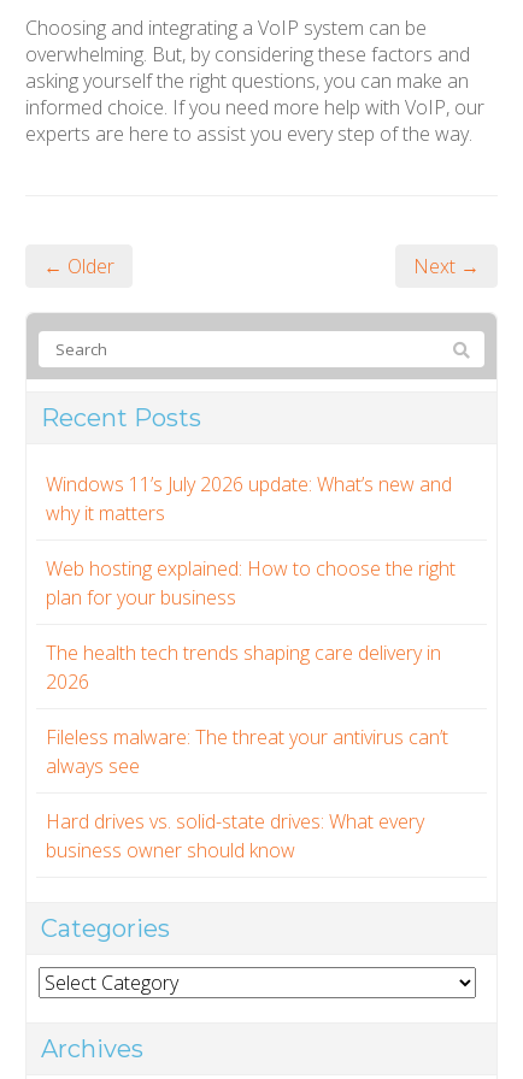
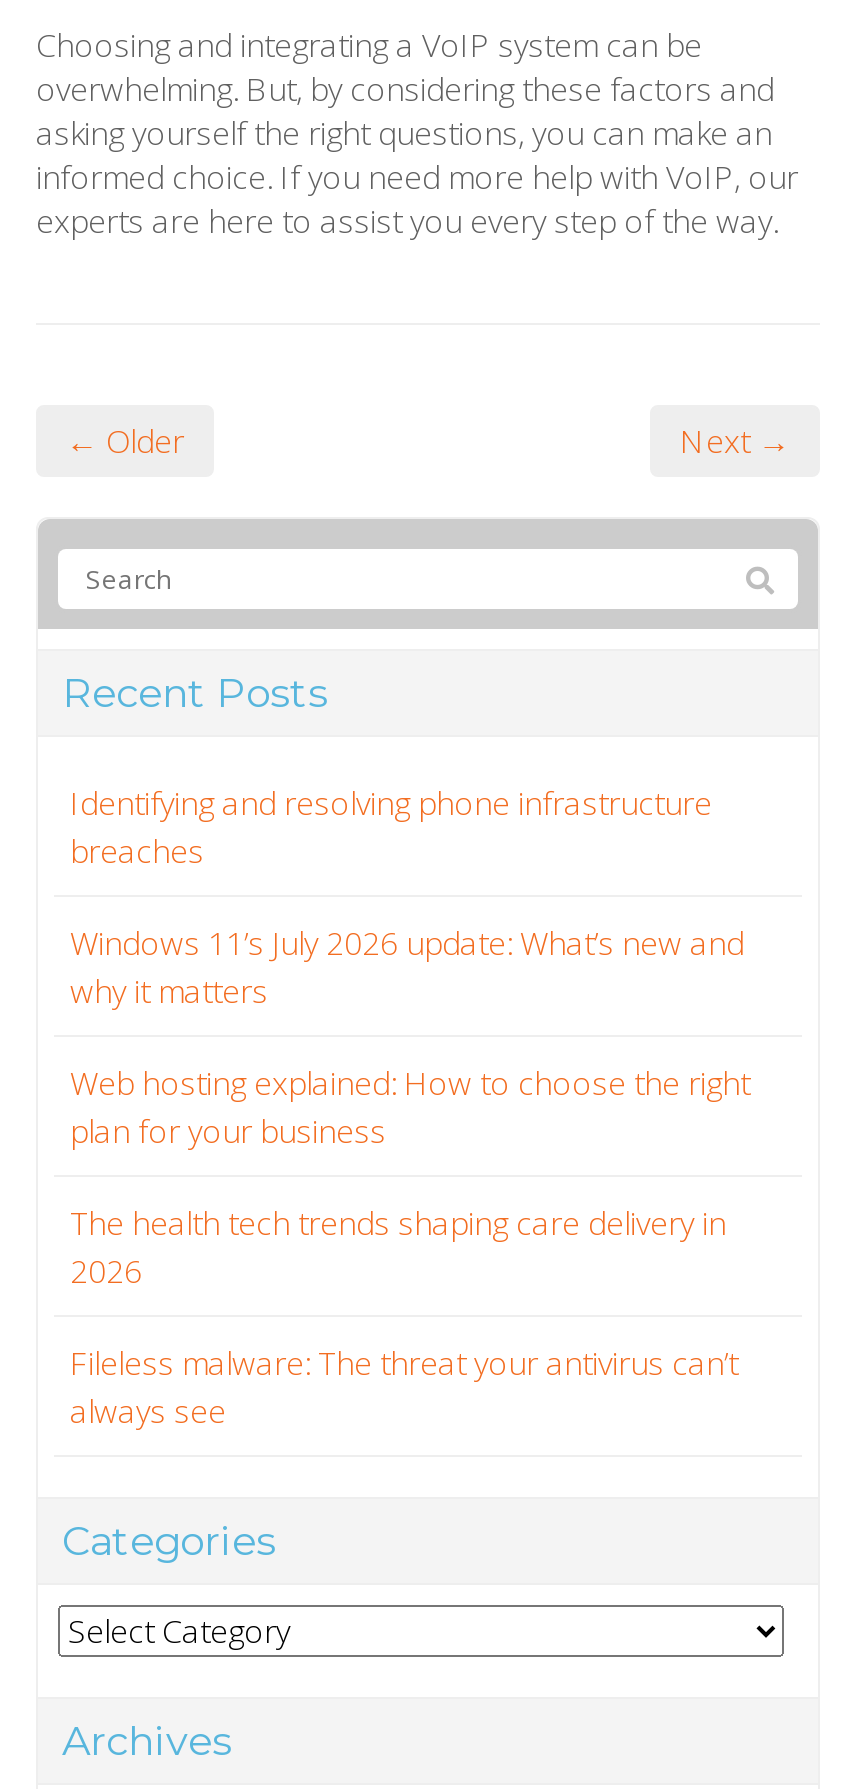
+ Identifying and resolving phone infrastructure
+ breaches

moved down: Windows 11’s July 2026 update: What’s new and | why it matters | Web hosting explained: How to choose the right | plan for your business | The health tech trends shaping care delivery in | 2026 | Fileless malware: The threat your antivirus can’t | always see

- Hard drives vs. solid-state drives: What every
- business owner should know
